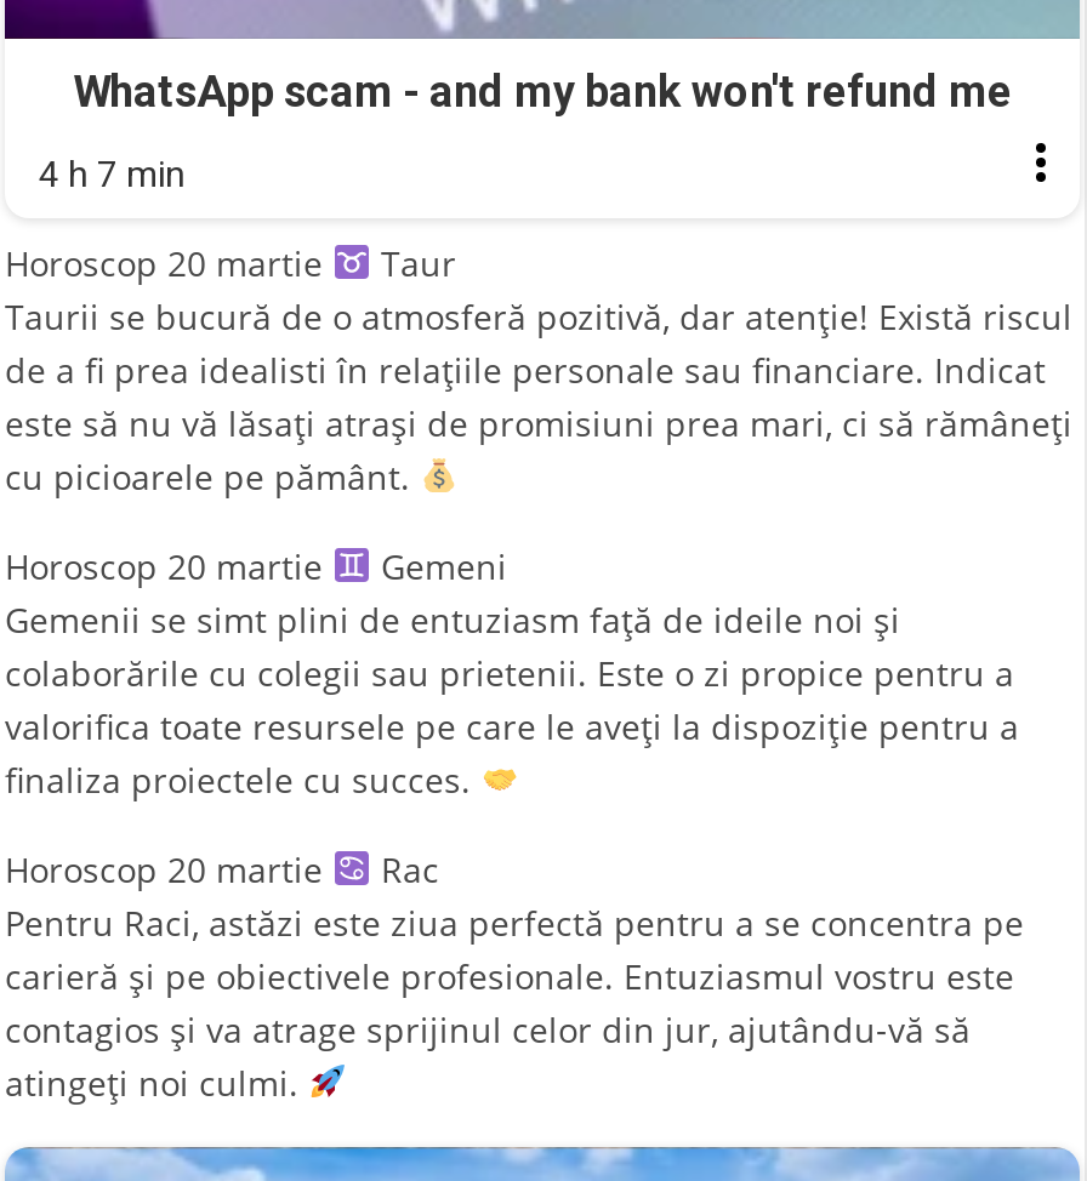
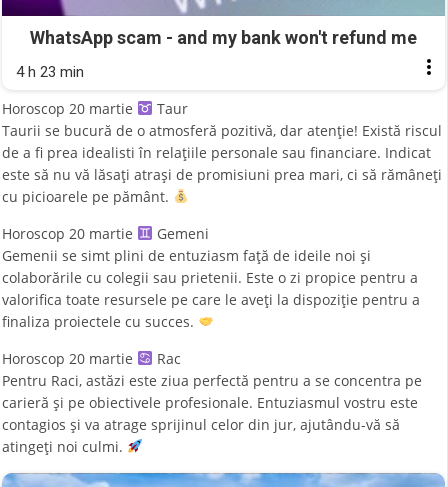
- 4 h 7 min
+ 4 h 23 min
